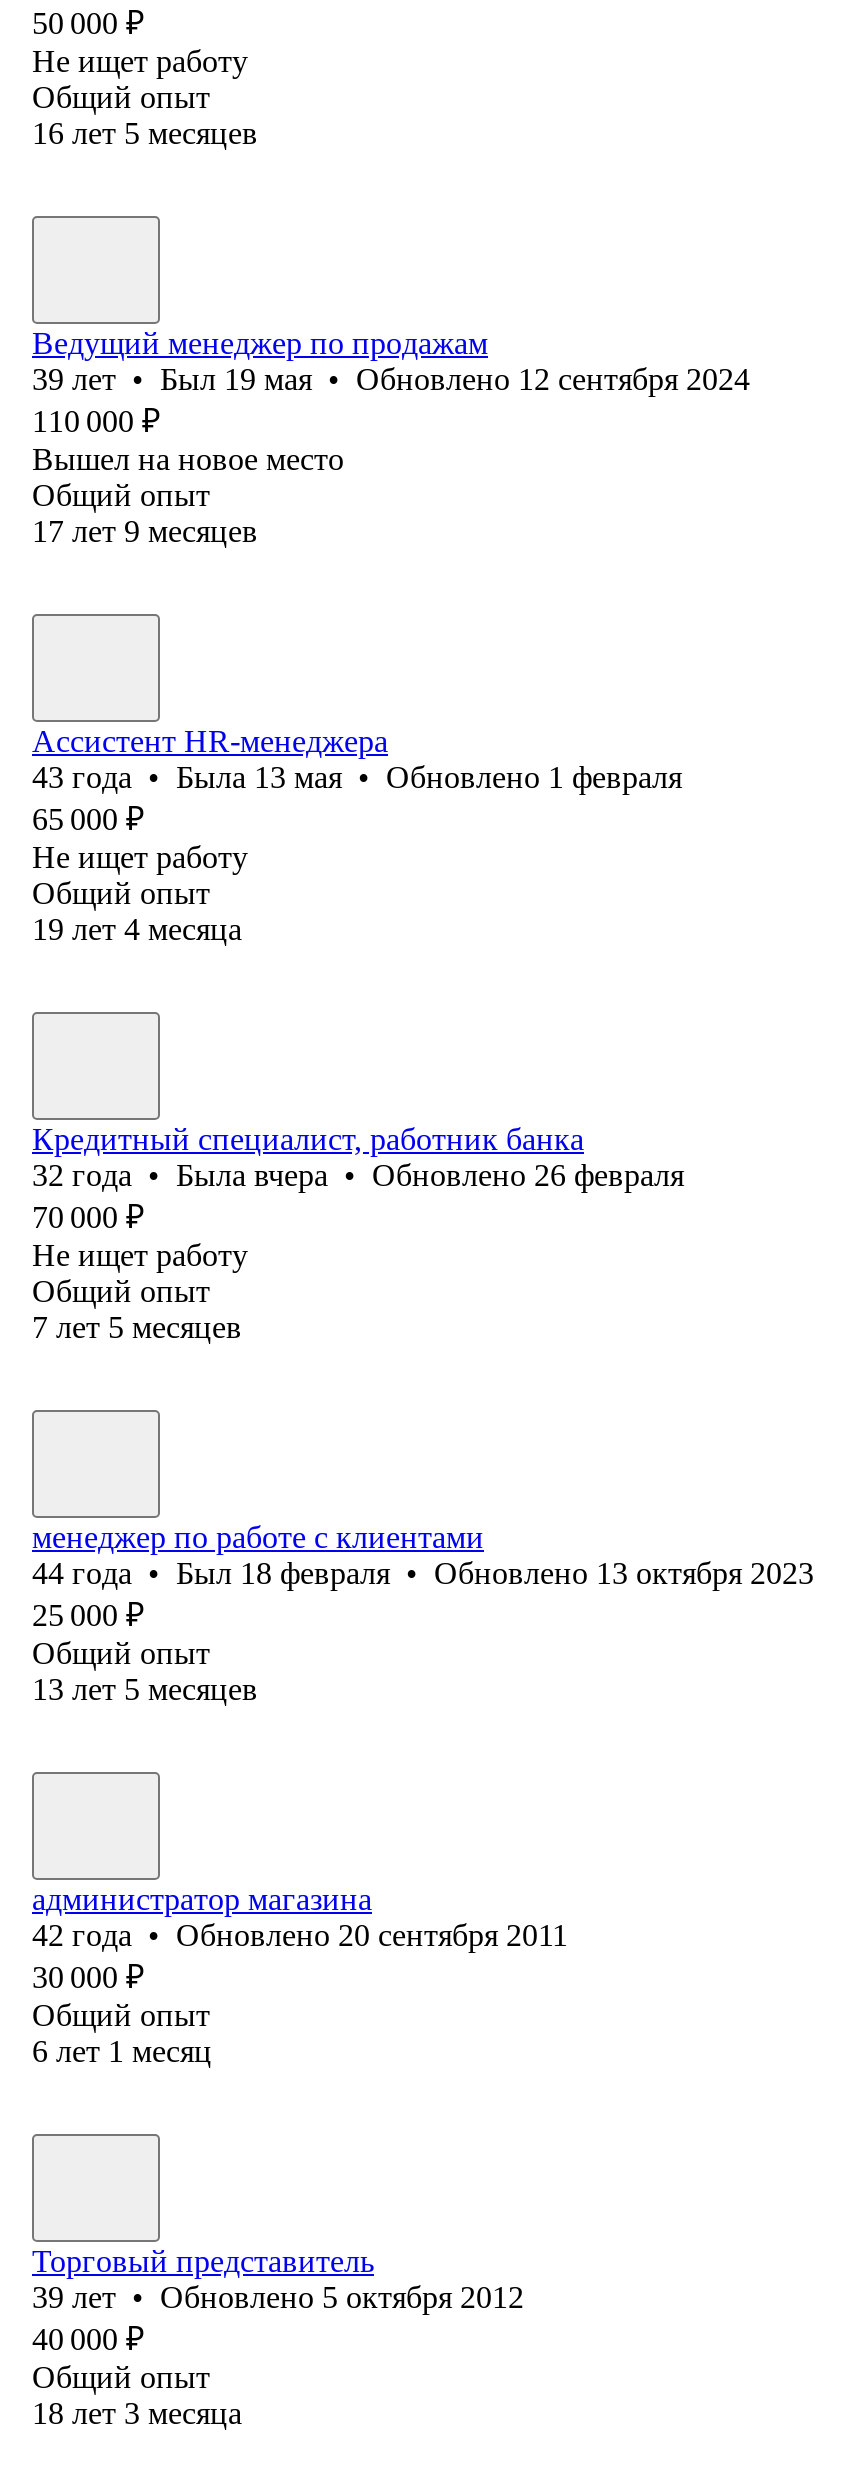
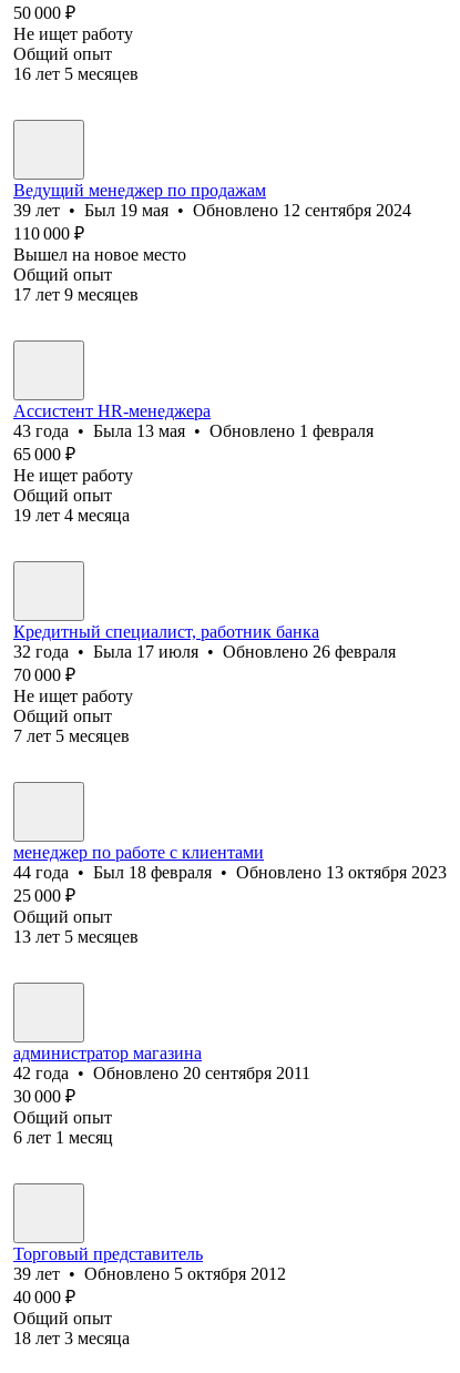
- 32 года • Была вчера • Обновлено 26 февраля
+ 32 года • Была 17 июля • Обновлено 26 февраля
